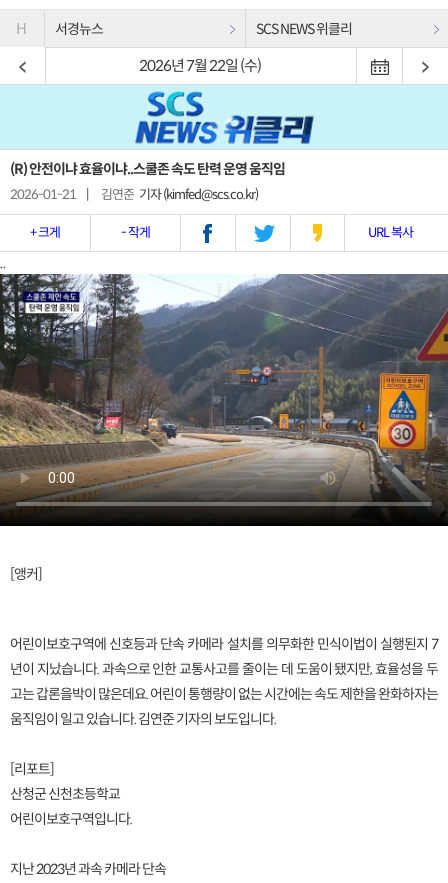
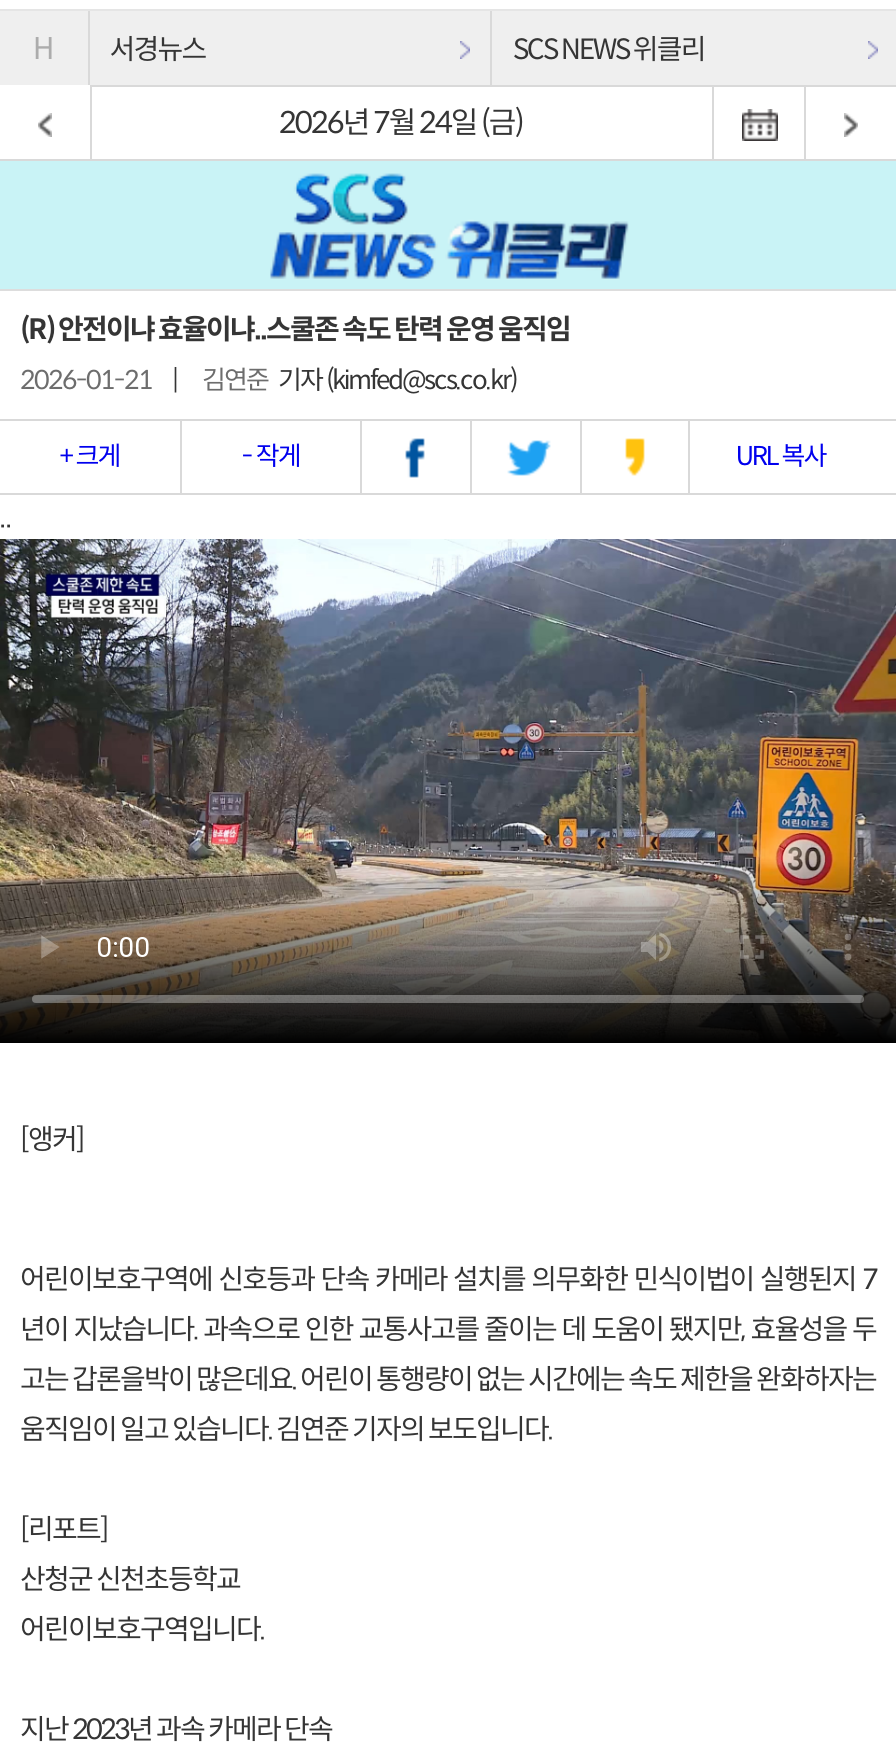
- 2026년 7월 22일 (수)
+ 2026년 7월 24일 (금)
